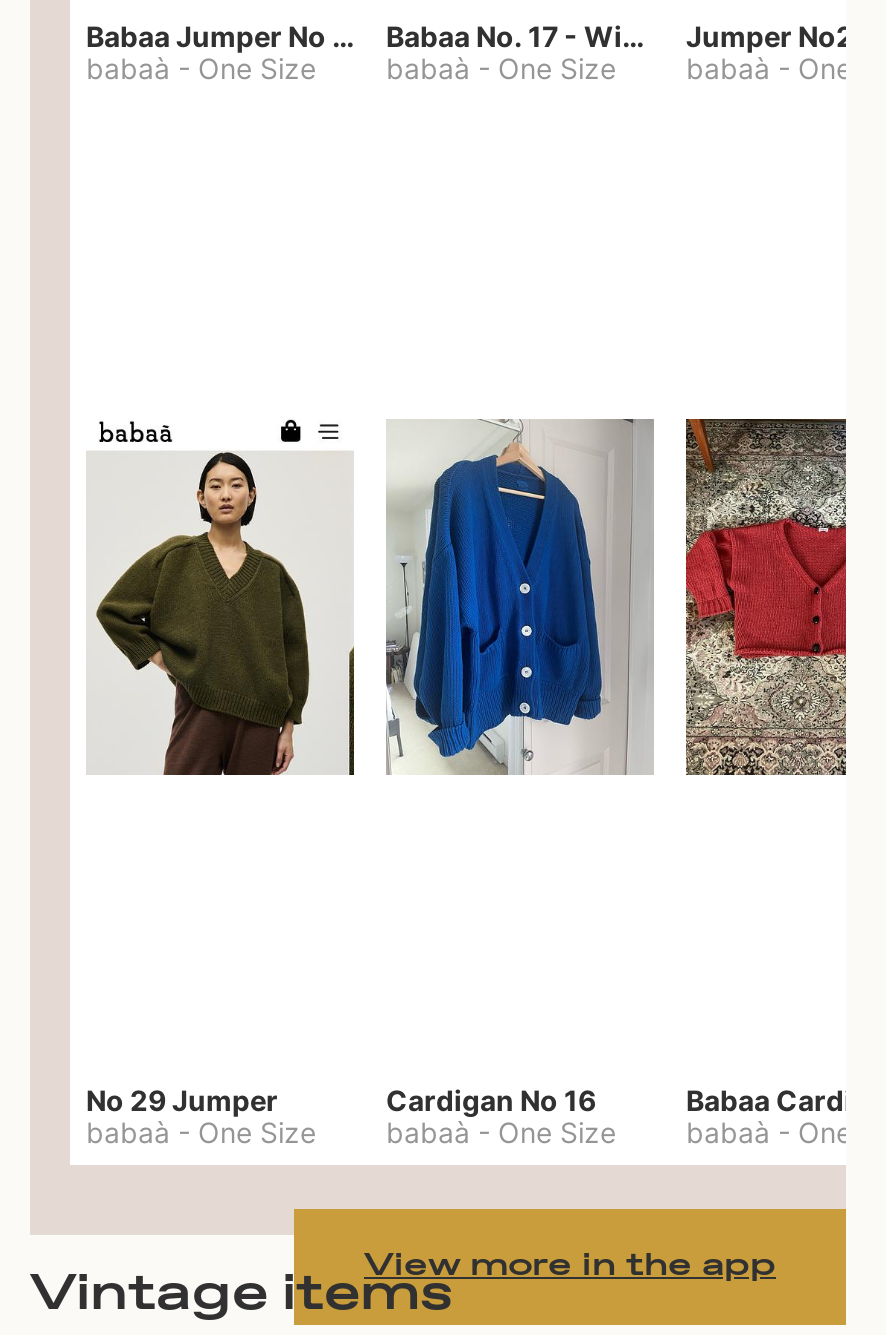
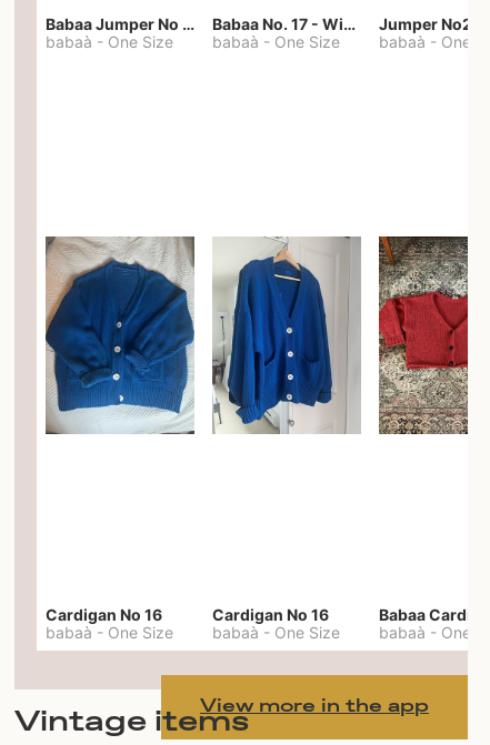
- [image]
+ [image]

- No 29 Jumper
+ Cardigan No 16
